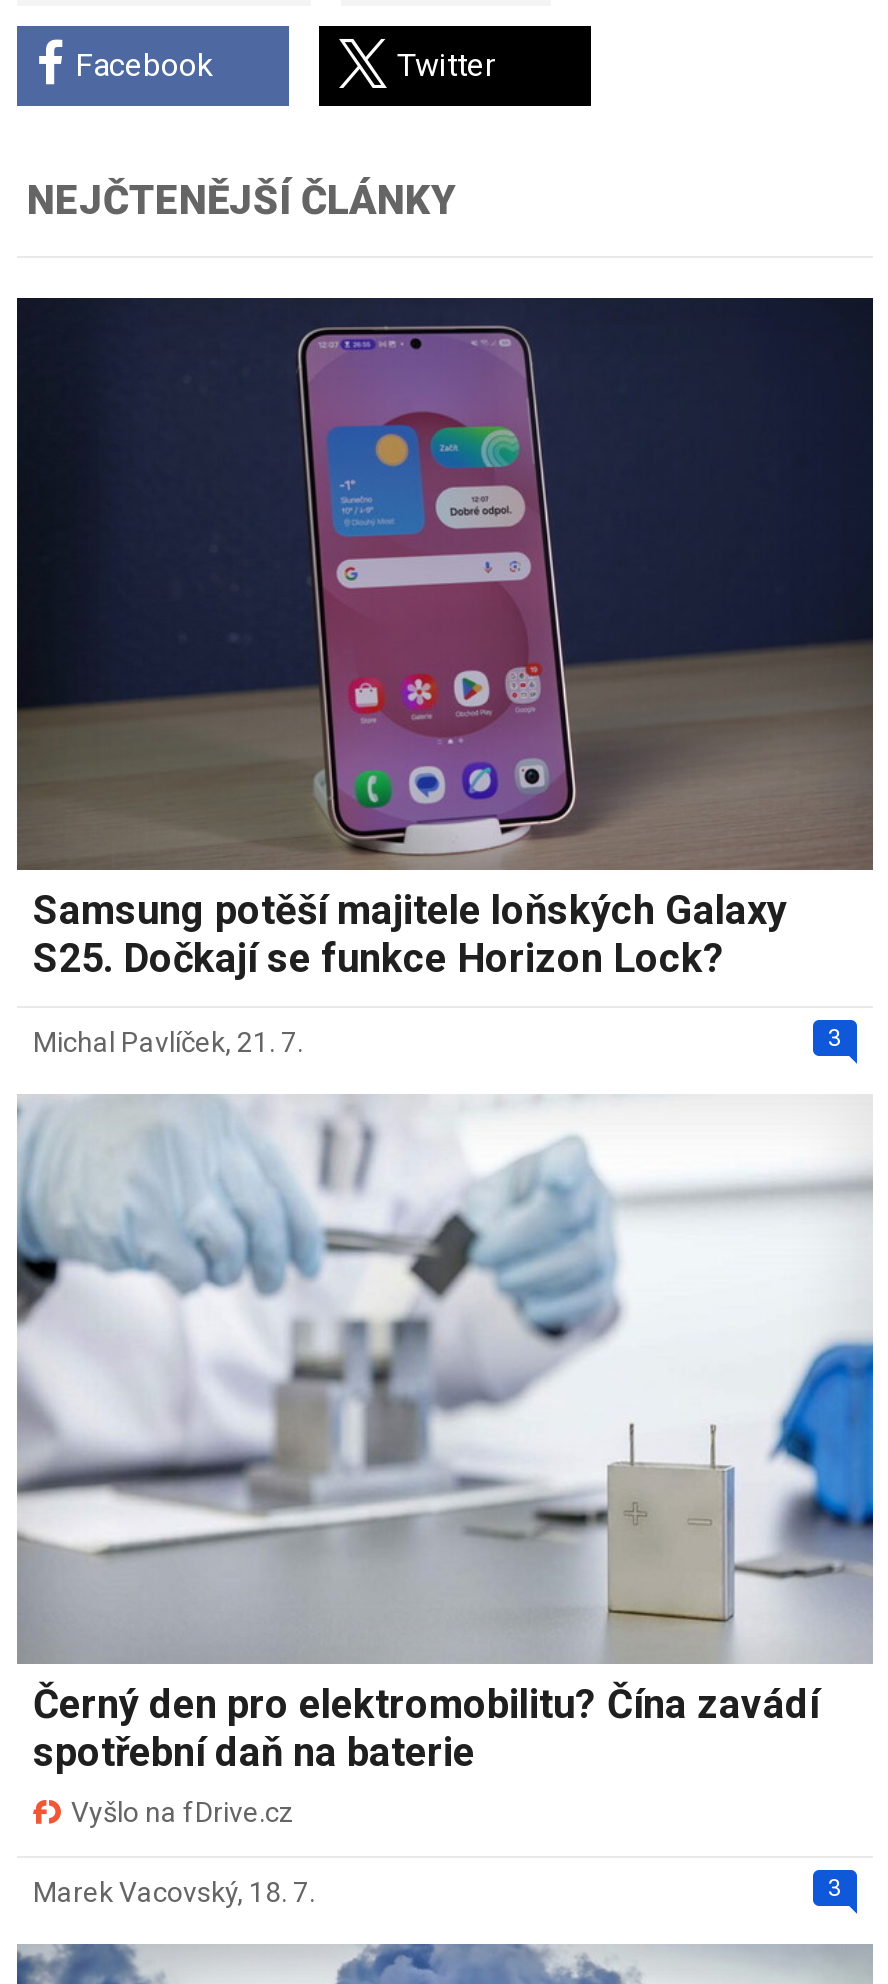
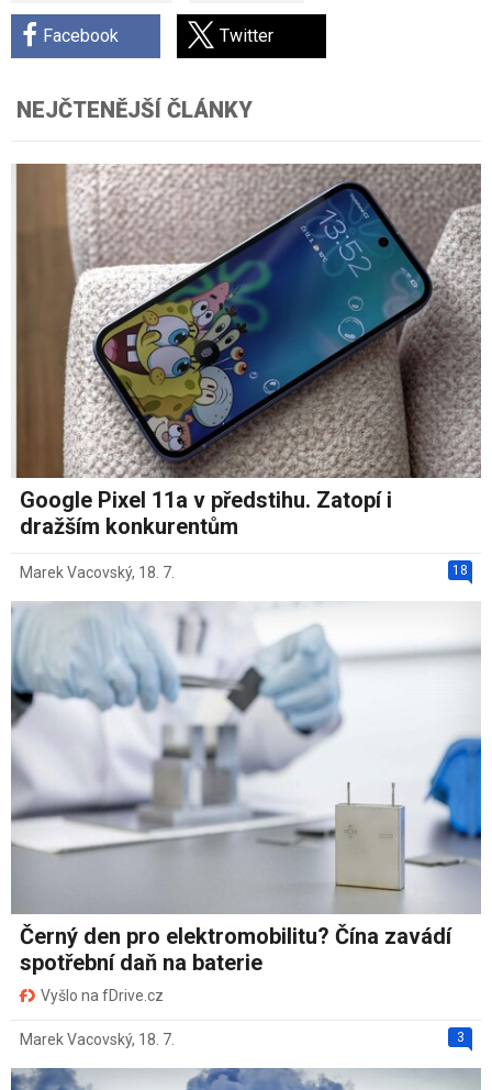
- [image]
- Samsung potěší majitele loňských Galaxy
- S25. Dočkají se funkce Horizon Lock?
+ [image]
+ Google Pixel 11a v předstihu. Zatopí i
+ dražším konkurentům

- 3
- Michal Pavlíček, 21. 7.
+ 18
+ Marek Vacovský, 18. 7.
